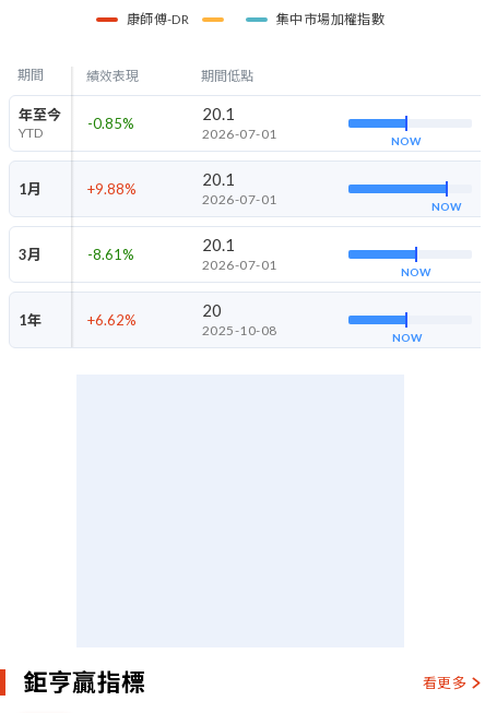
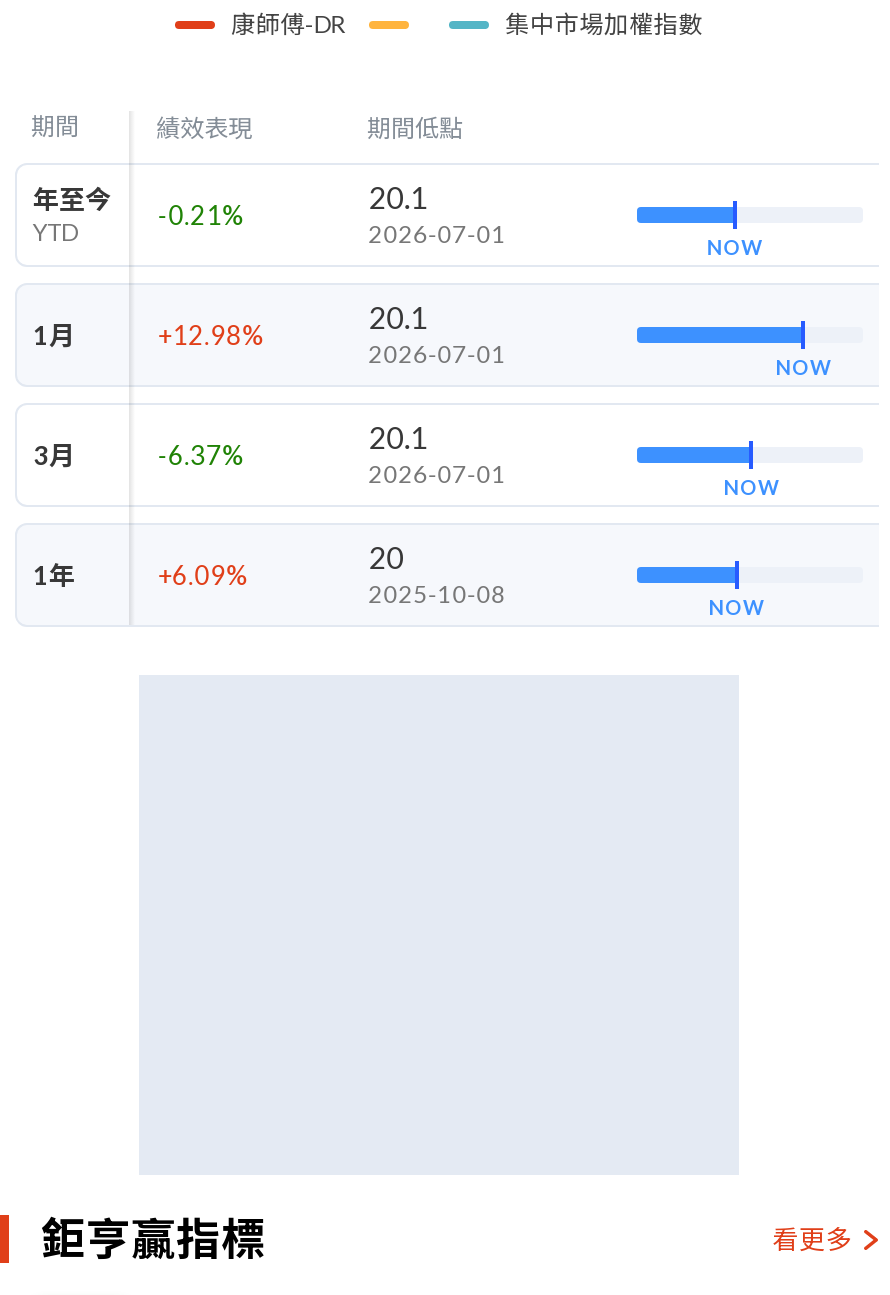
- 年至今 -0.85%
+ 年至今 -0.21%

- +9.88%
+ +12.98%

- -8.61%
+ -6.37%

- +6.62%
+ +6.09%
